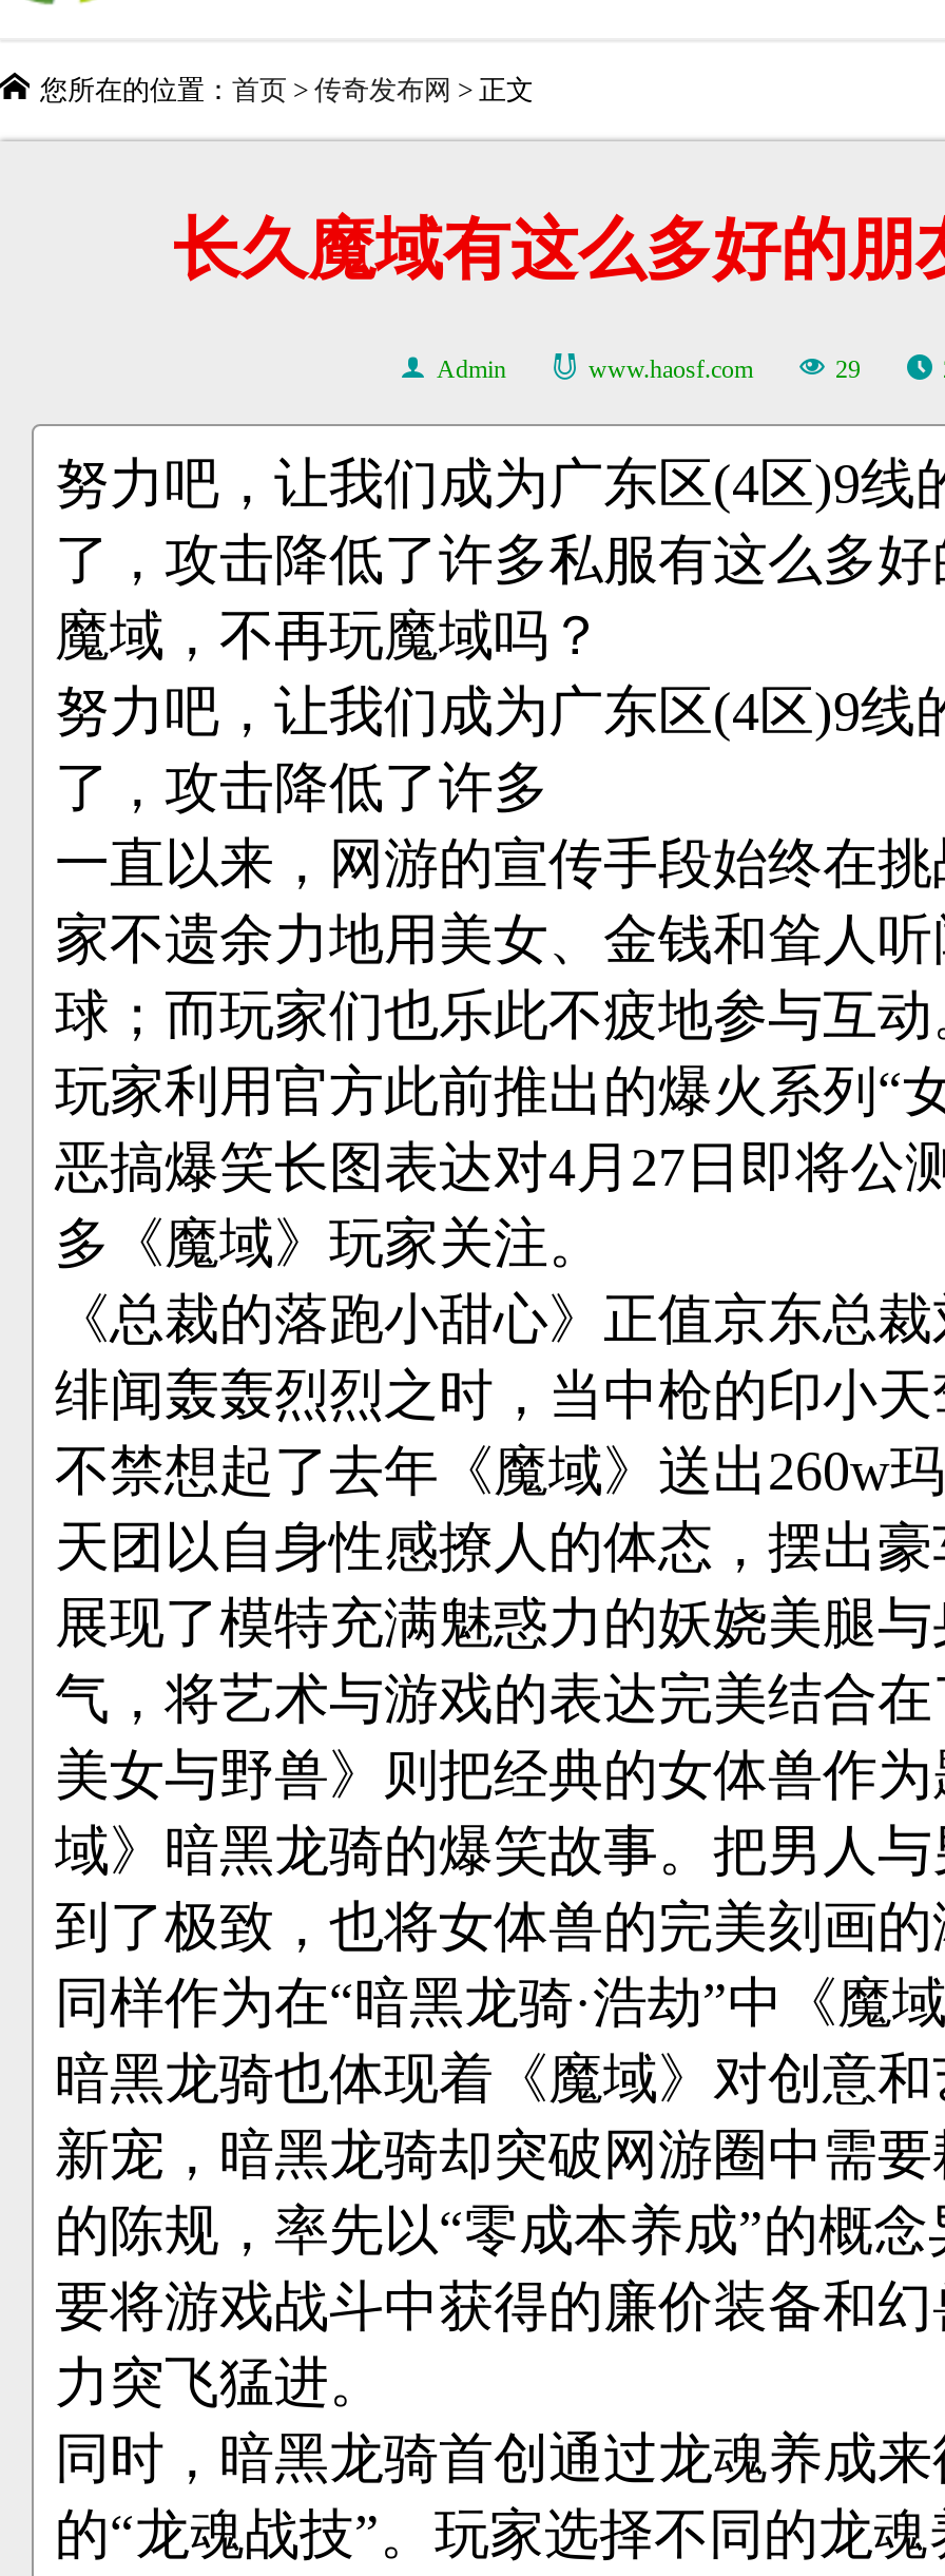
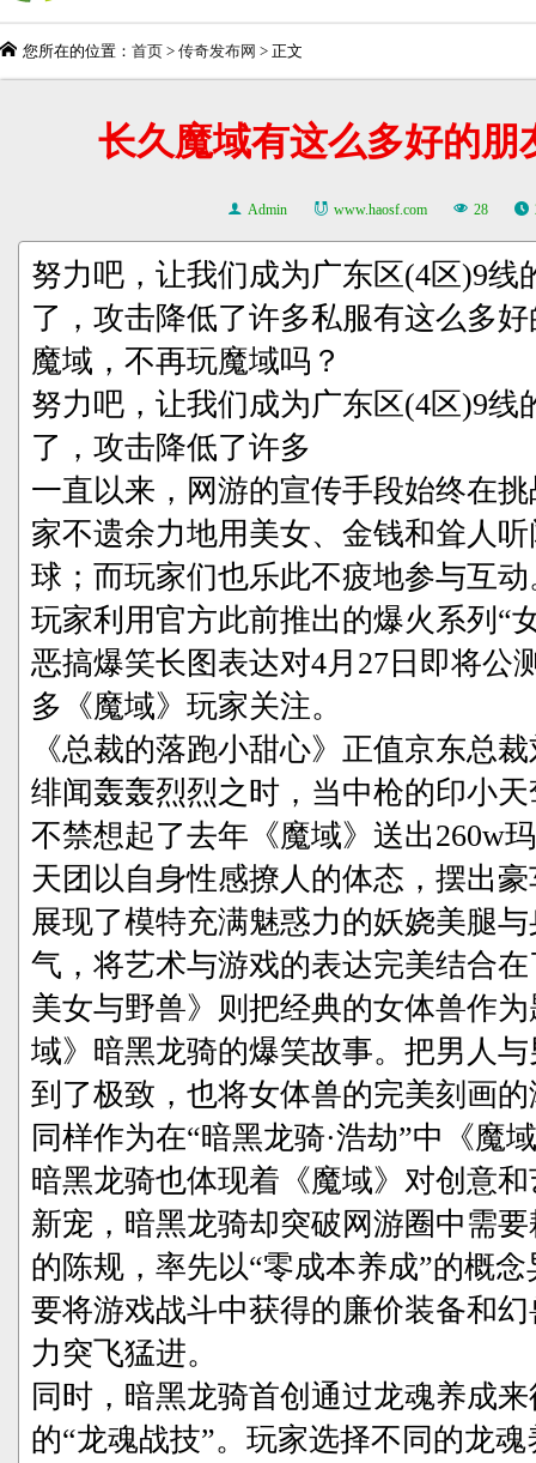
- 29
+ 28
